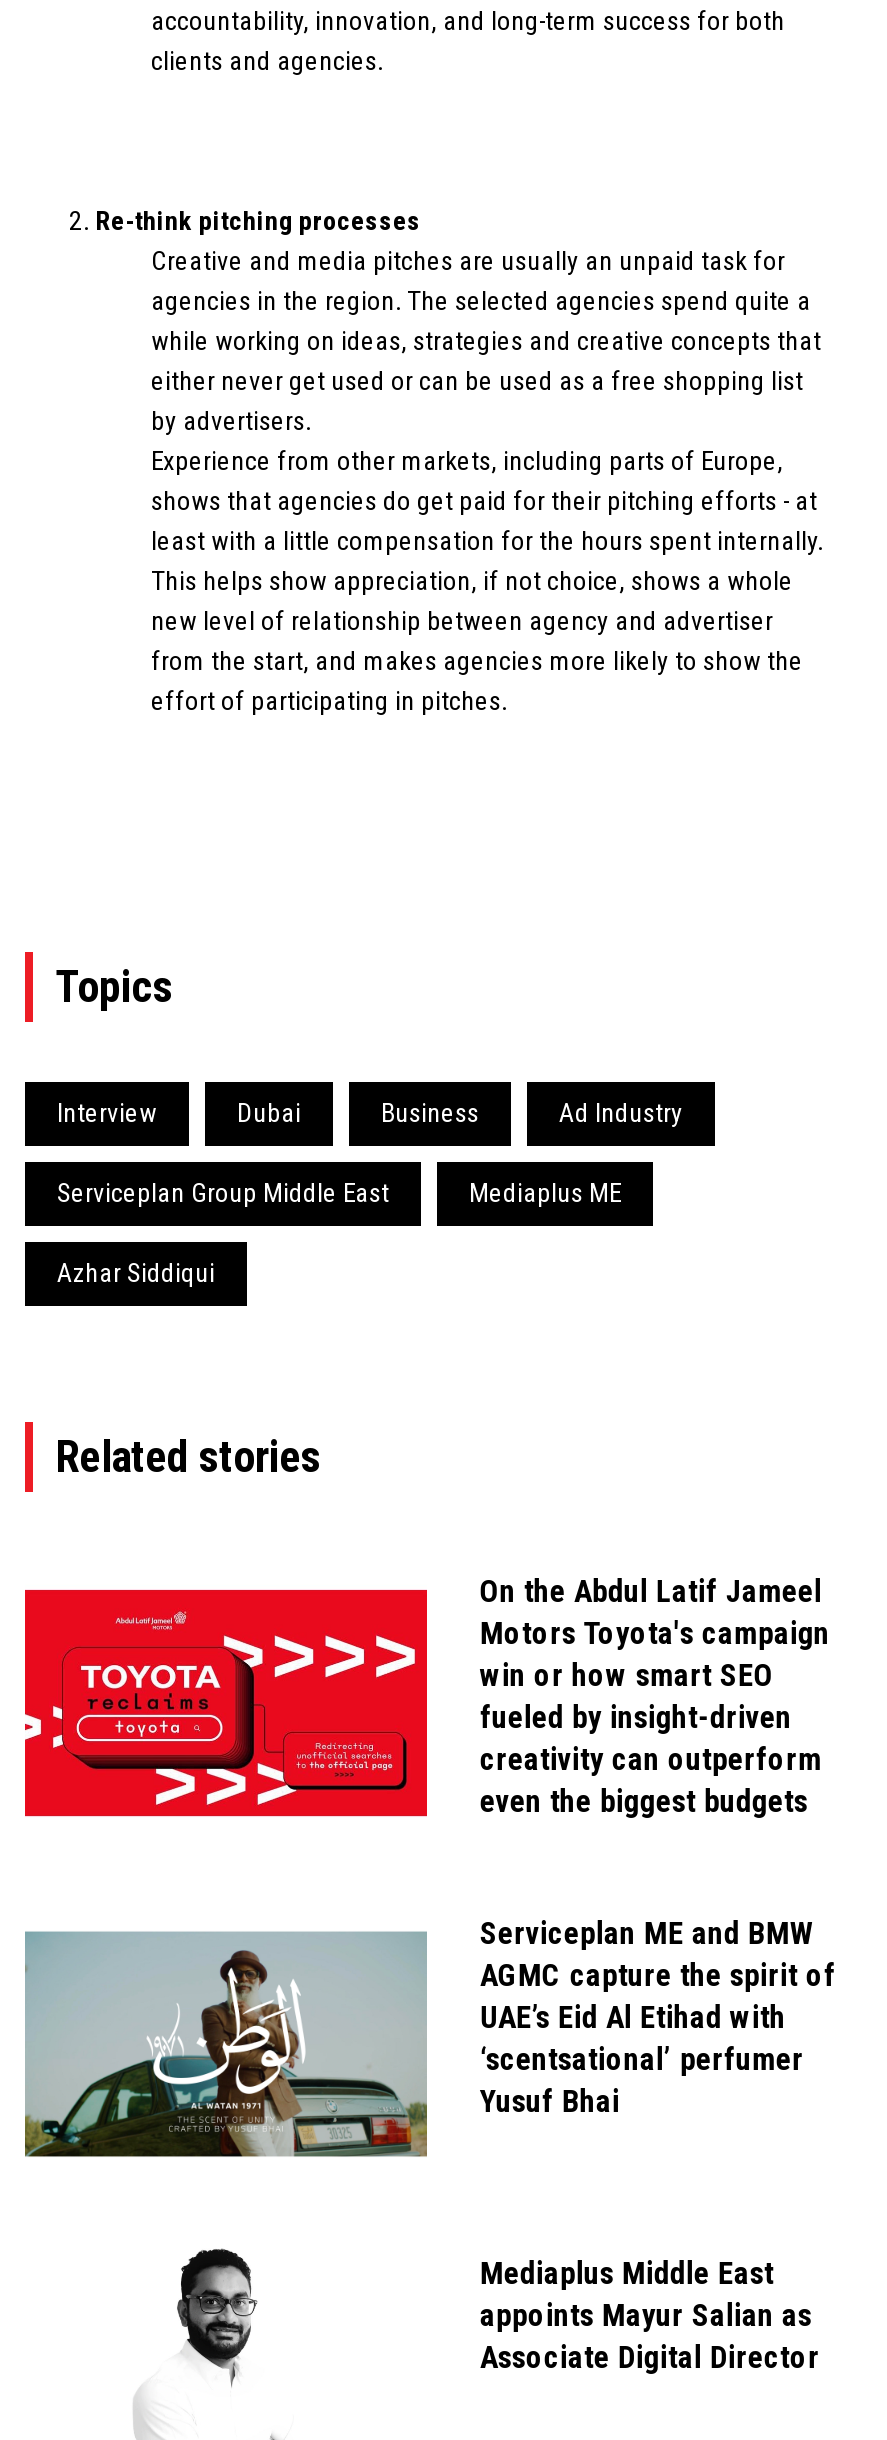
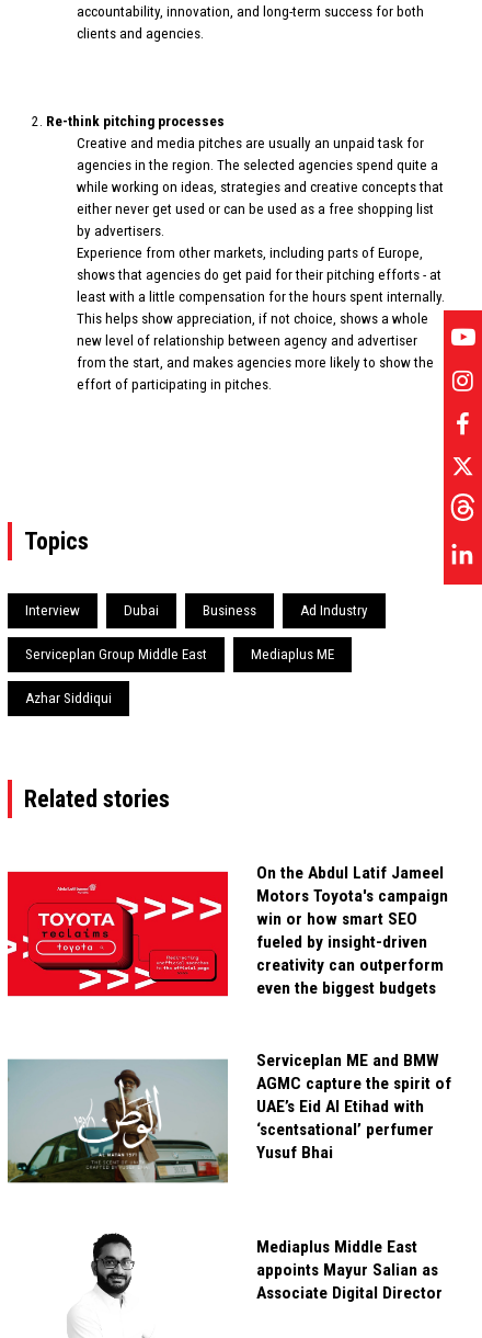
+ [image]
